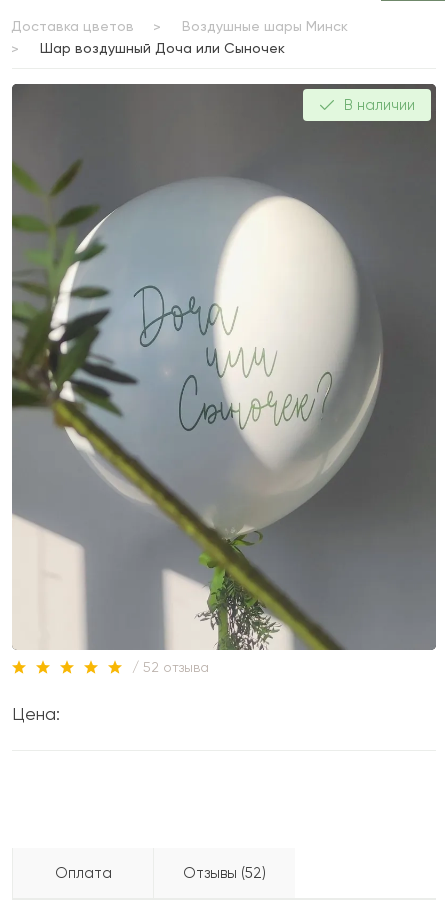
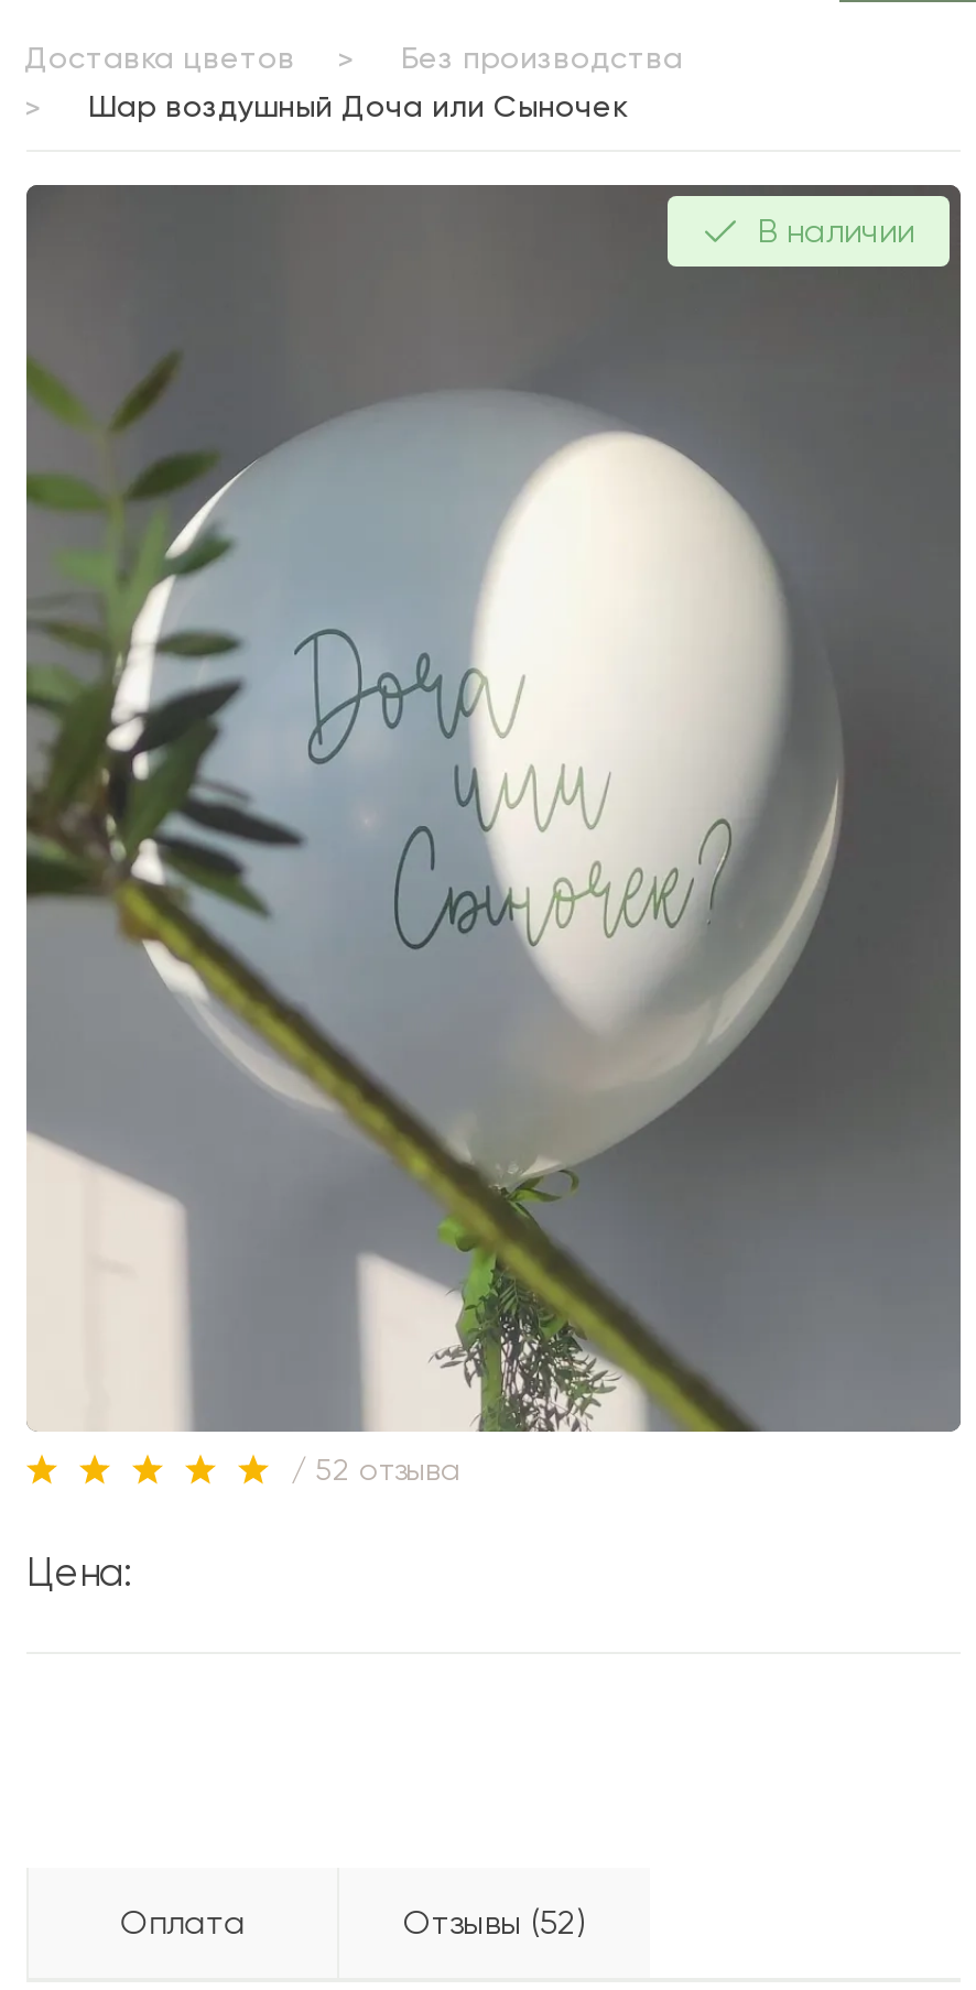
- Воздушные шары Минск
+ Без производства
